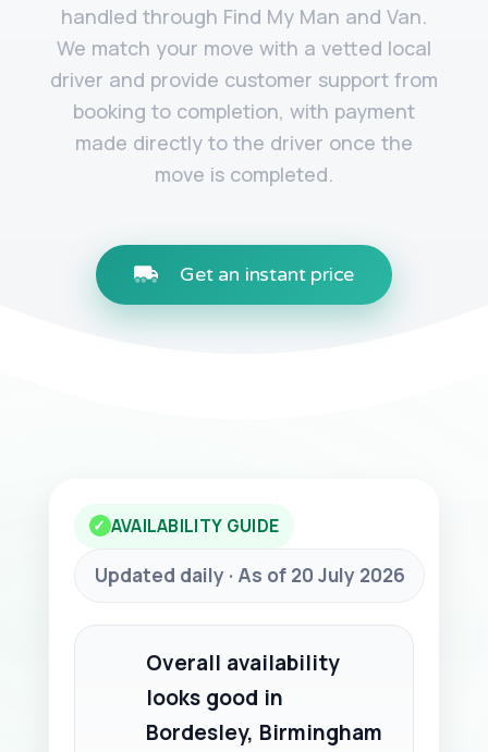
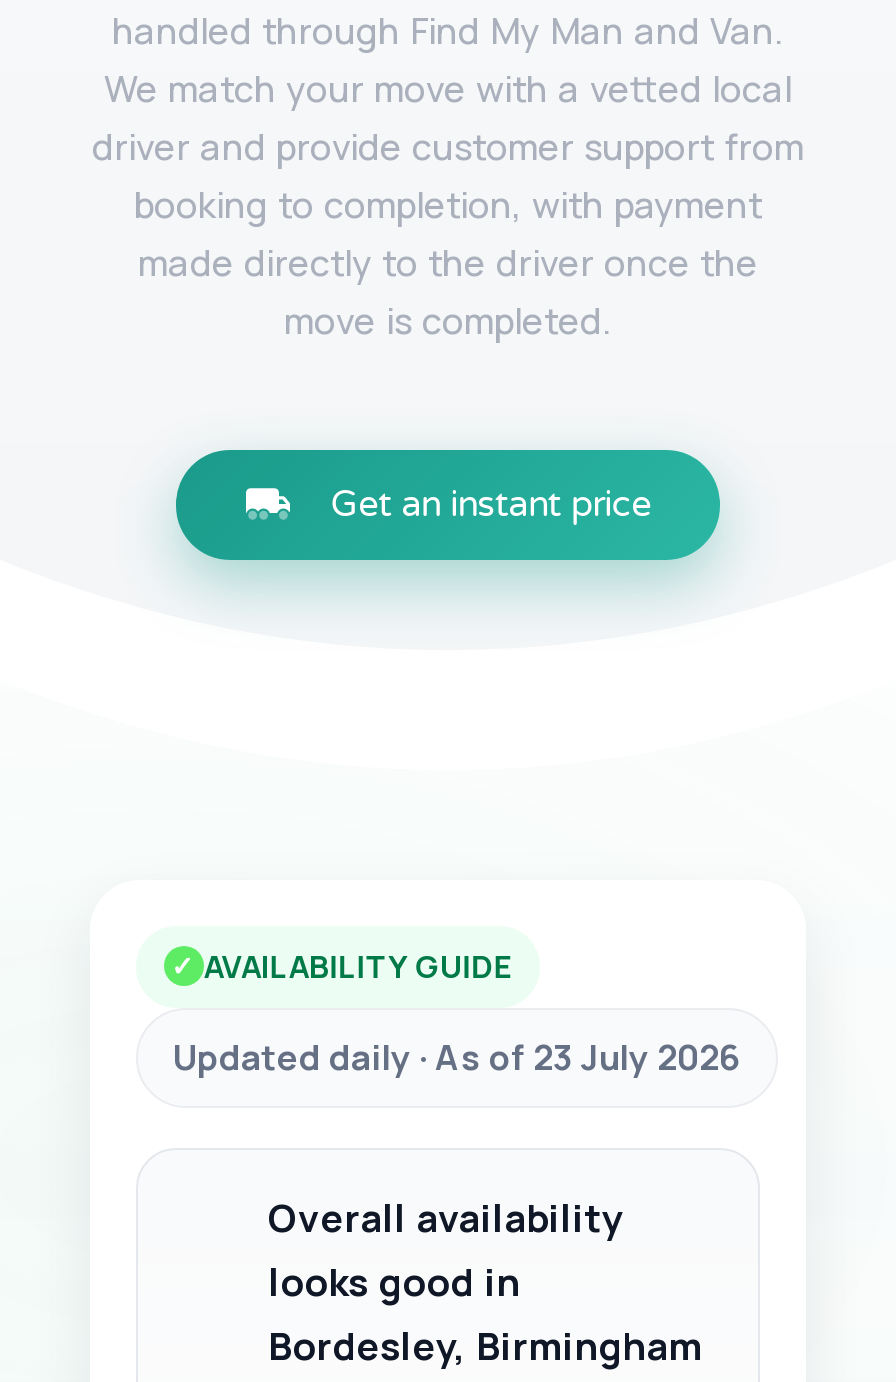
- Updated daily · As of 20 July 2026
+ Updated daily · As of 23 July 2026
